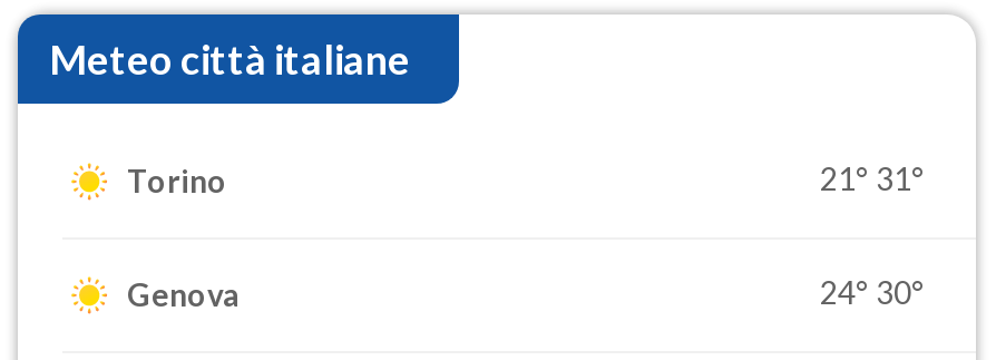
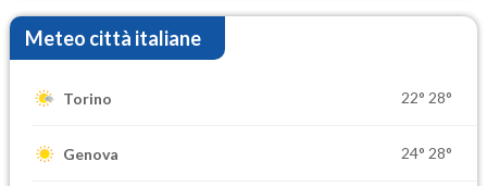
- 21° 31°
+ 22° 28°

- 24° 30°
+ 24° 28°
